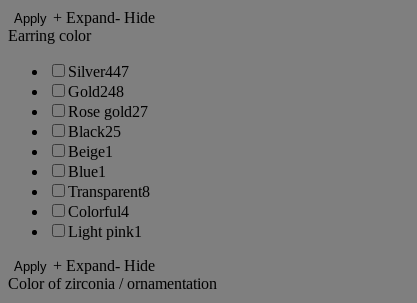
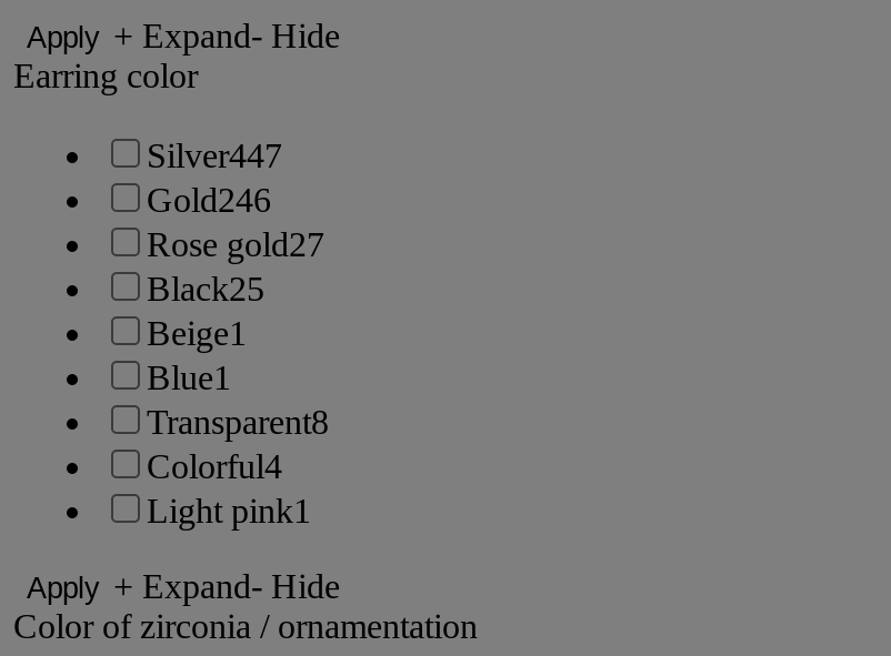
- Gold248
+ Gold246
